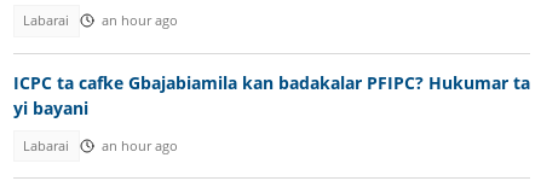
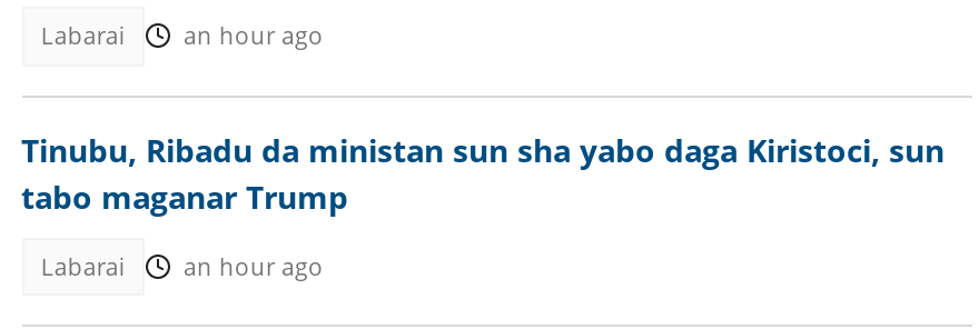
- ICPC ta cafke Gbajabiamila kan badakalar PFIPC? Hukumar ta
- yi bayani
+ Tinubu, Ribadu da ministan sun sha yabo daga Kiristoci, sun
+ tabo maganar Trump
